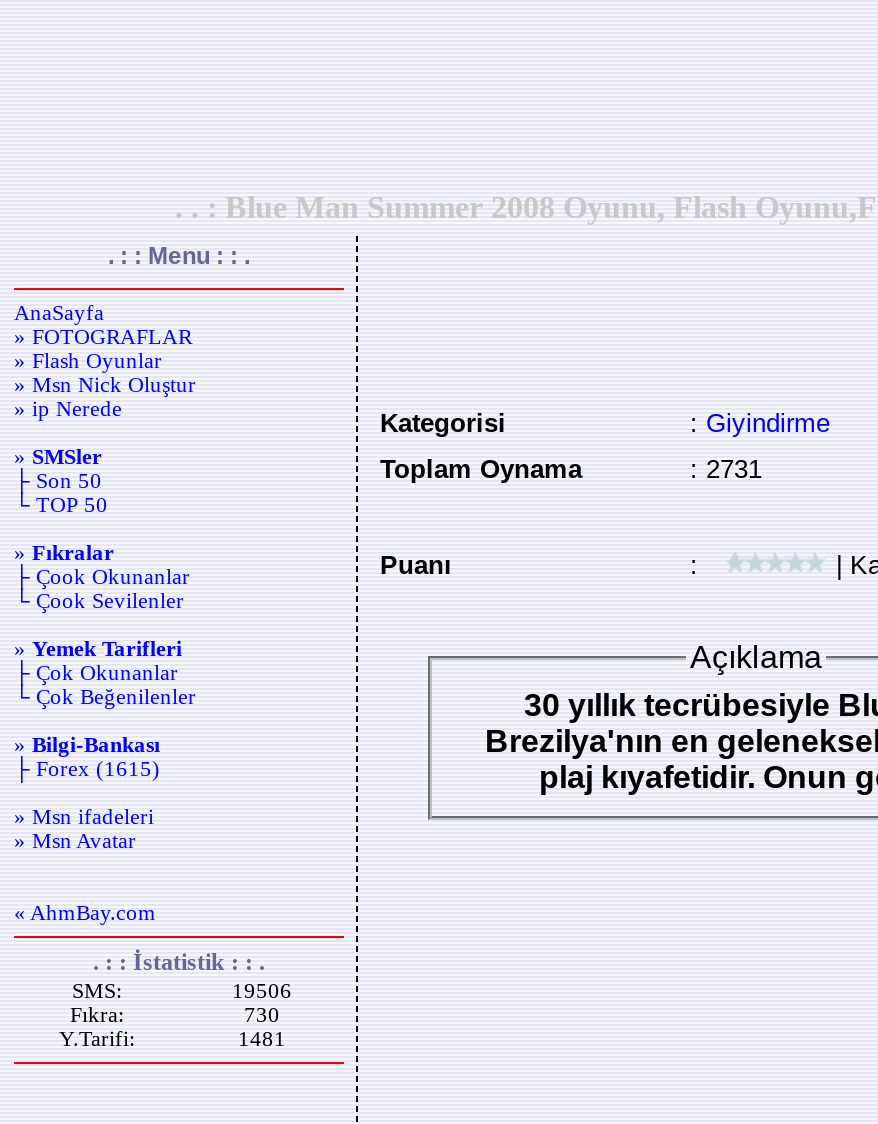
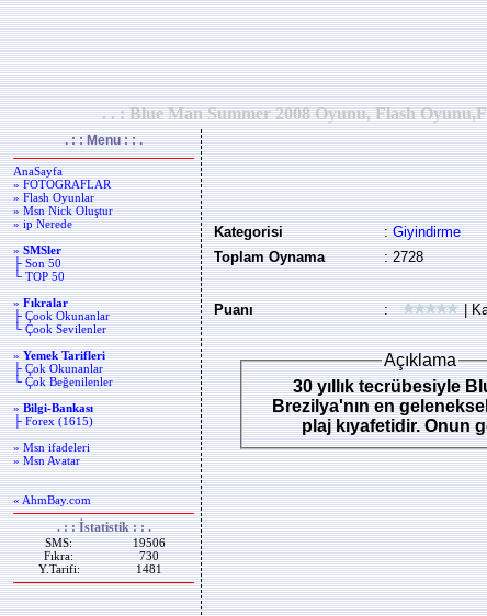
- : 2731
+ : 2728
